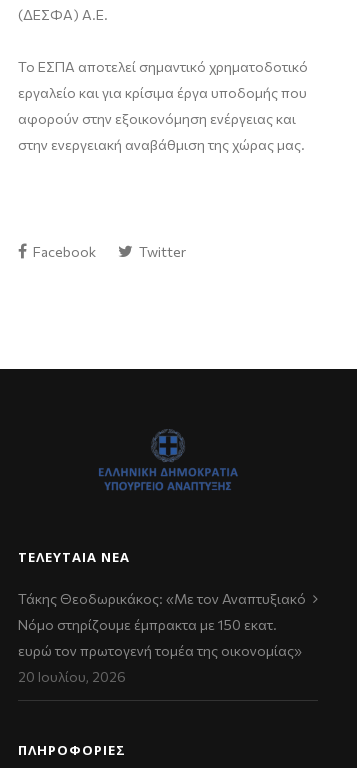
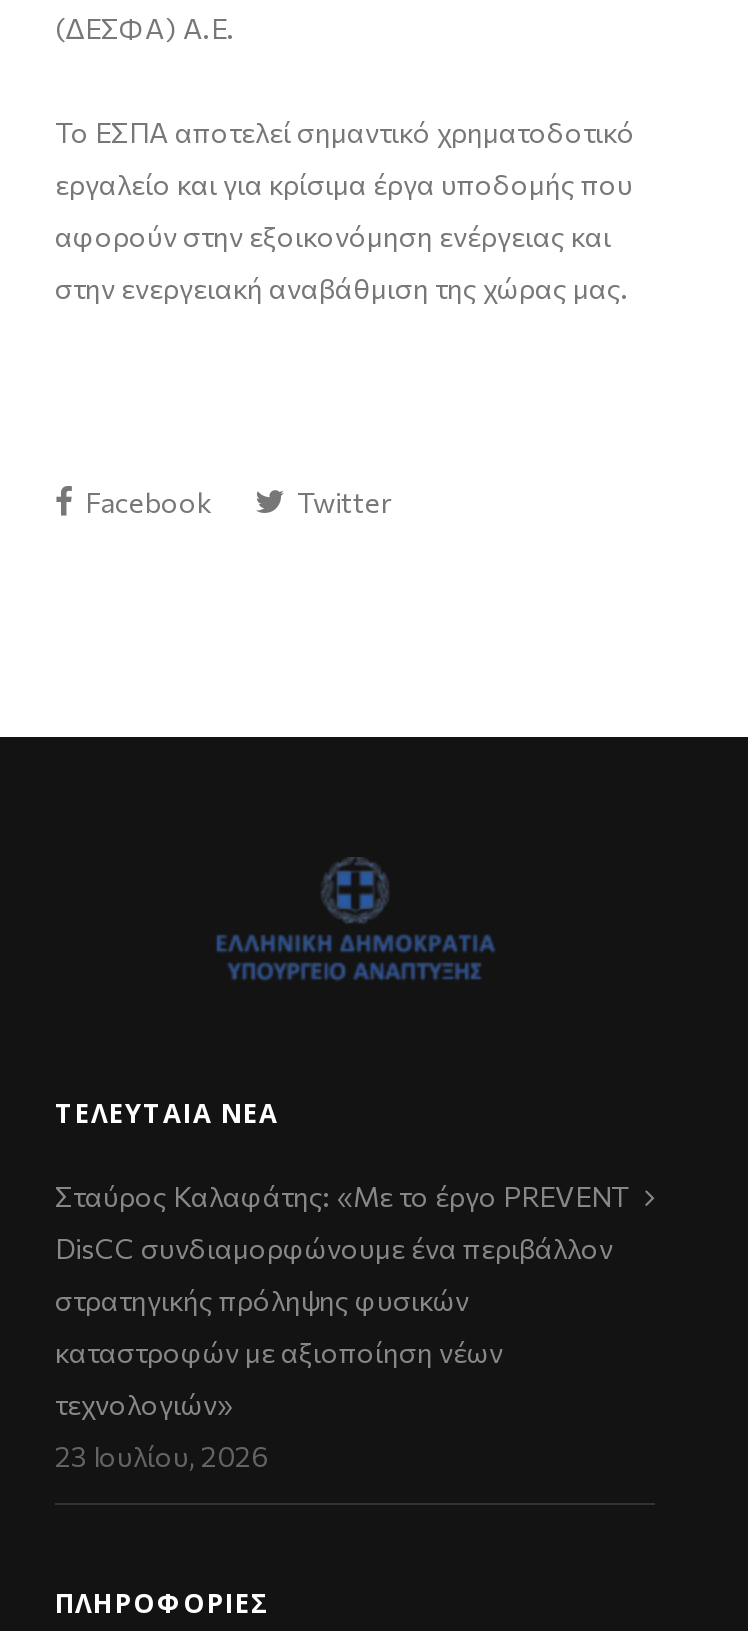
- Τάκης Θεοδωρικάκος: «Με τον Αναπτυξιακό
- Νόμο στηρίζουμε έμπρακτα με 150 εκατ.
- ευρώ τον πρωτογενή τομέα της οικονομίας»
- 20 Ιουλίου, 2026
+ Σταύρος Καλαφάτης: «Με το έργο PREVENT
+ DisCC συνδιαμορφώνουμε ένα περιβάλλον
+ στρατηγικής πρόληψης φυσικών
+ καταστροφών με αξιοποίηση νέων
+ τεχνολογιών»
+ 23 Ιουλίου, 2026
